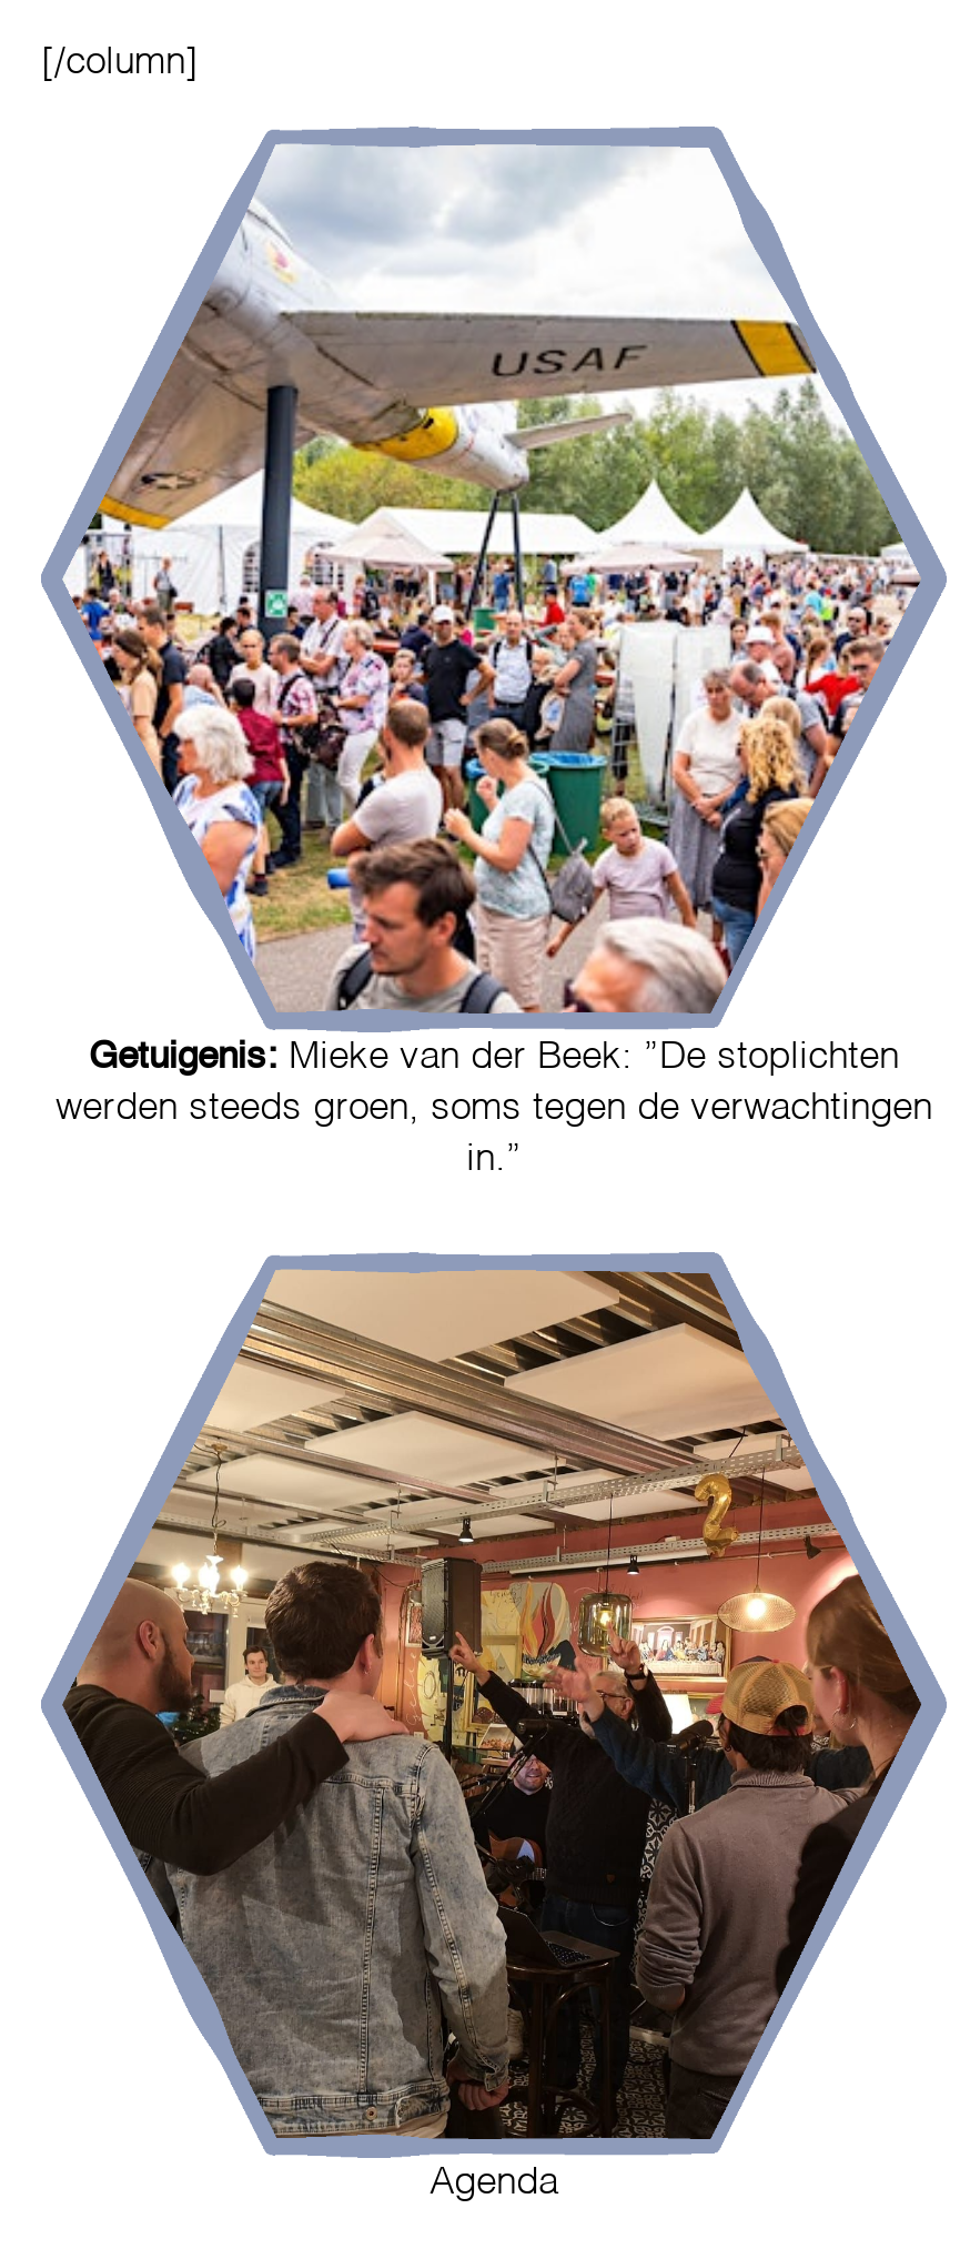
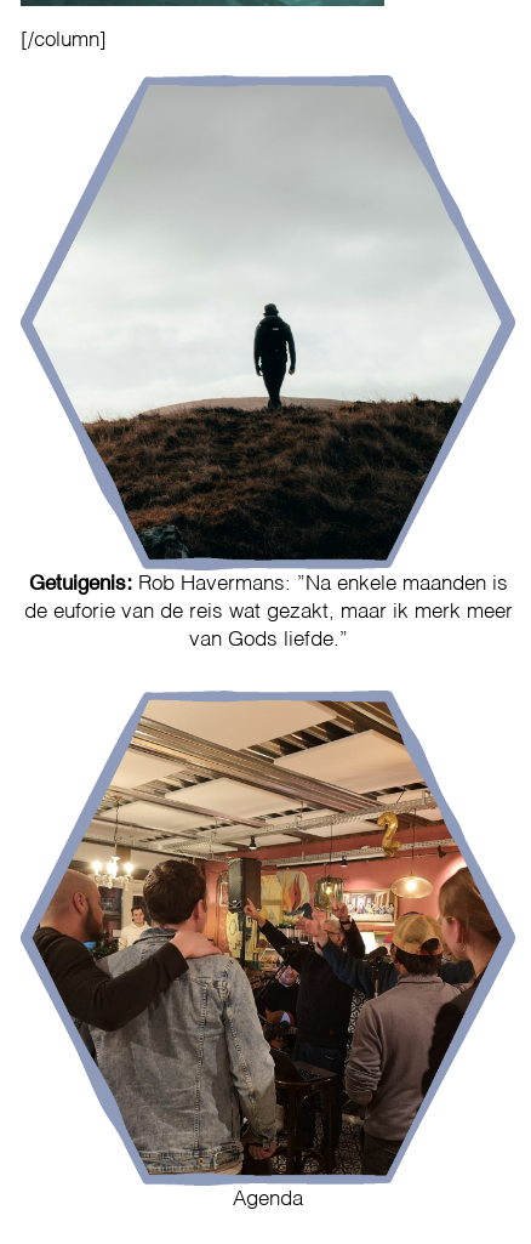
- [image]
- Getuigenis: Mieke van der Beek: ”De stoplichten
- werden steeds groen, soms tegen de verwachtingen
- in.”
+ [image]
+ Getuigenis: Rob Havermans: ”Na enkele maanden is
+ de euforie van de reis wat gezakt, maar ik merk meer
+ van Gods liefde.”
